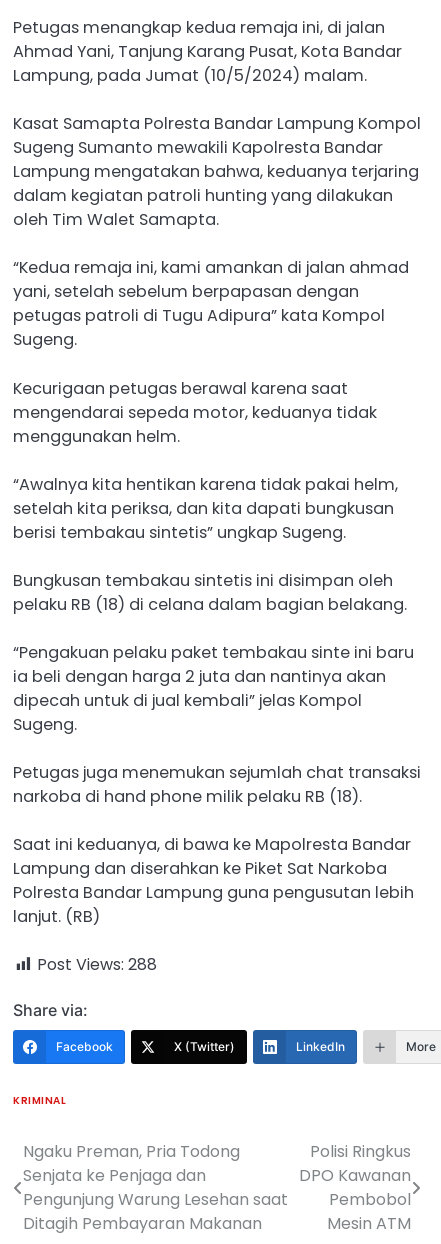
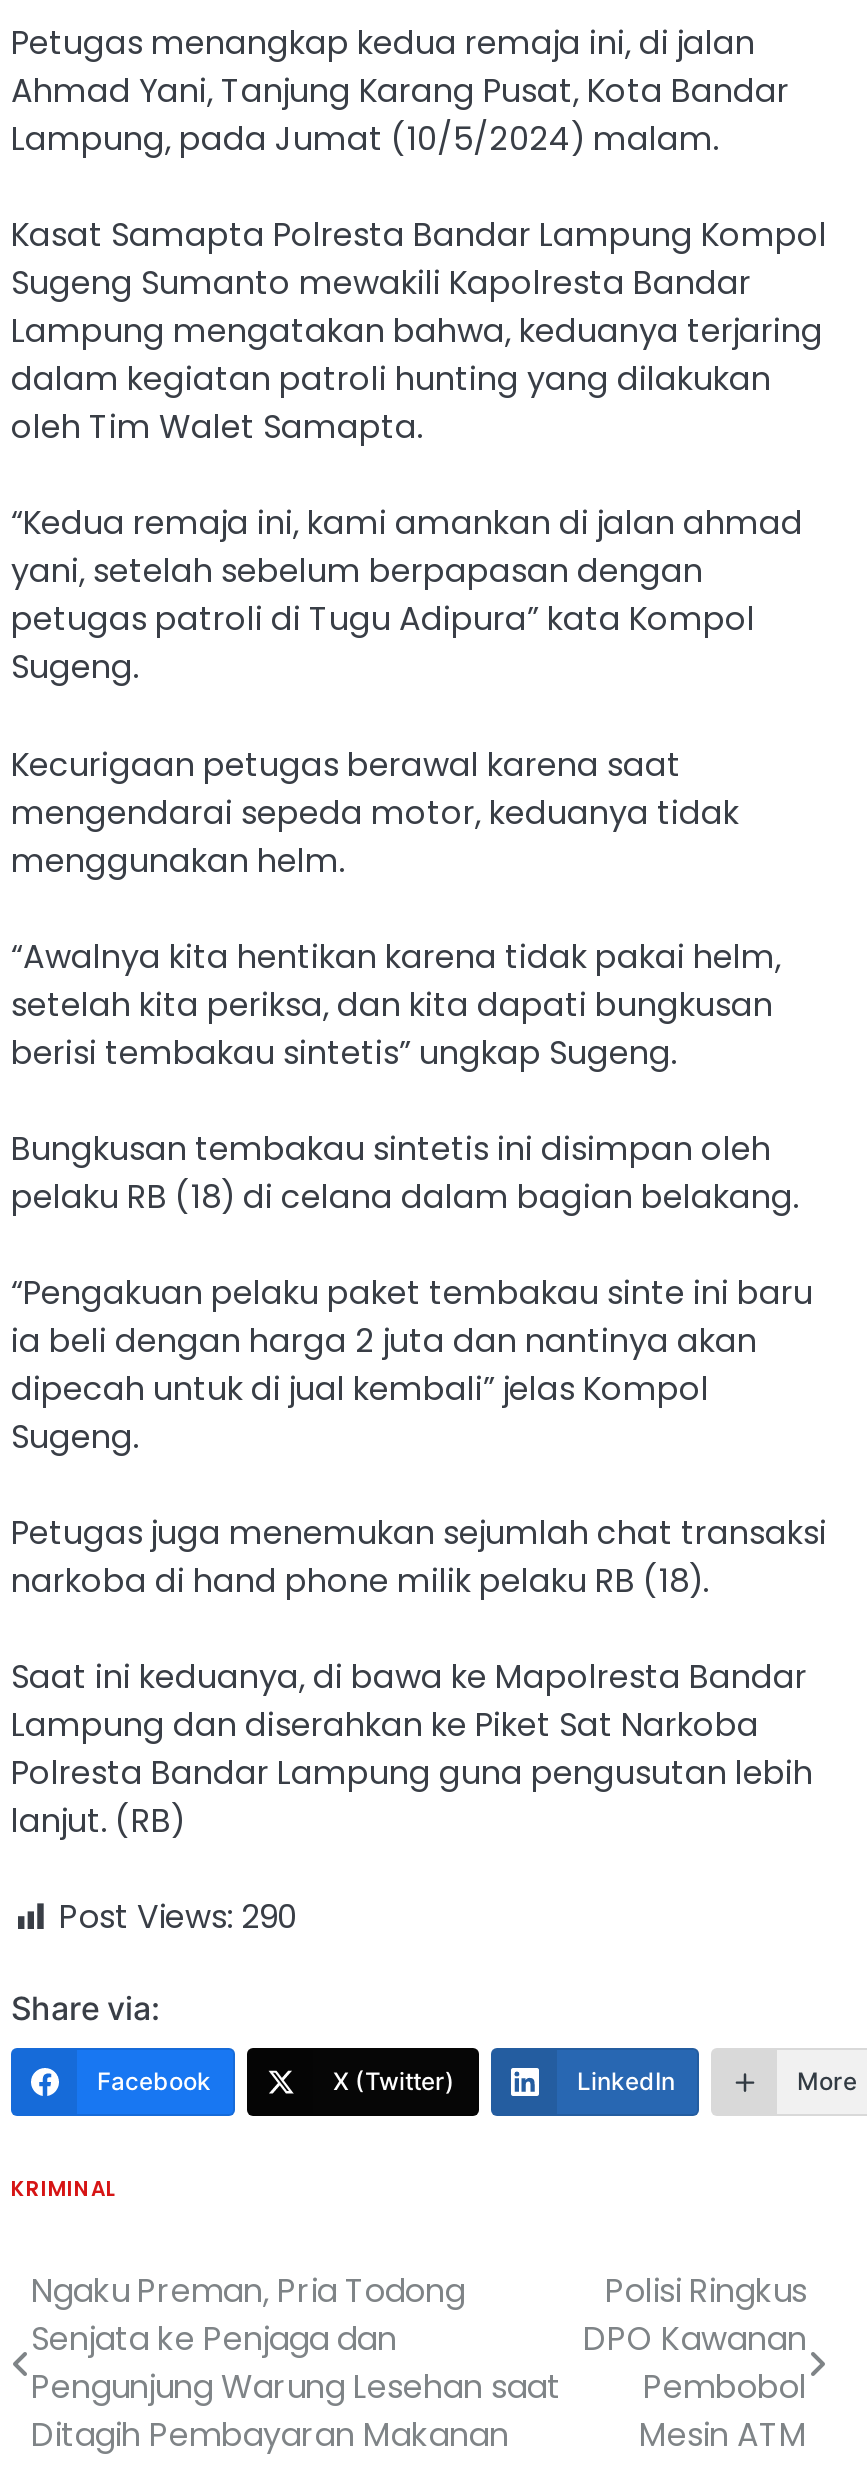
- Post Views: 288
+ Post Views: 290
